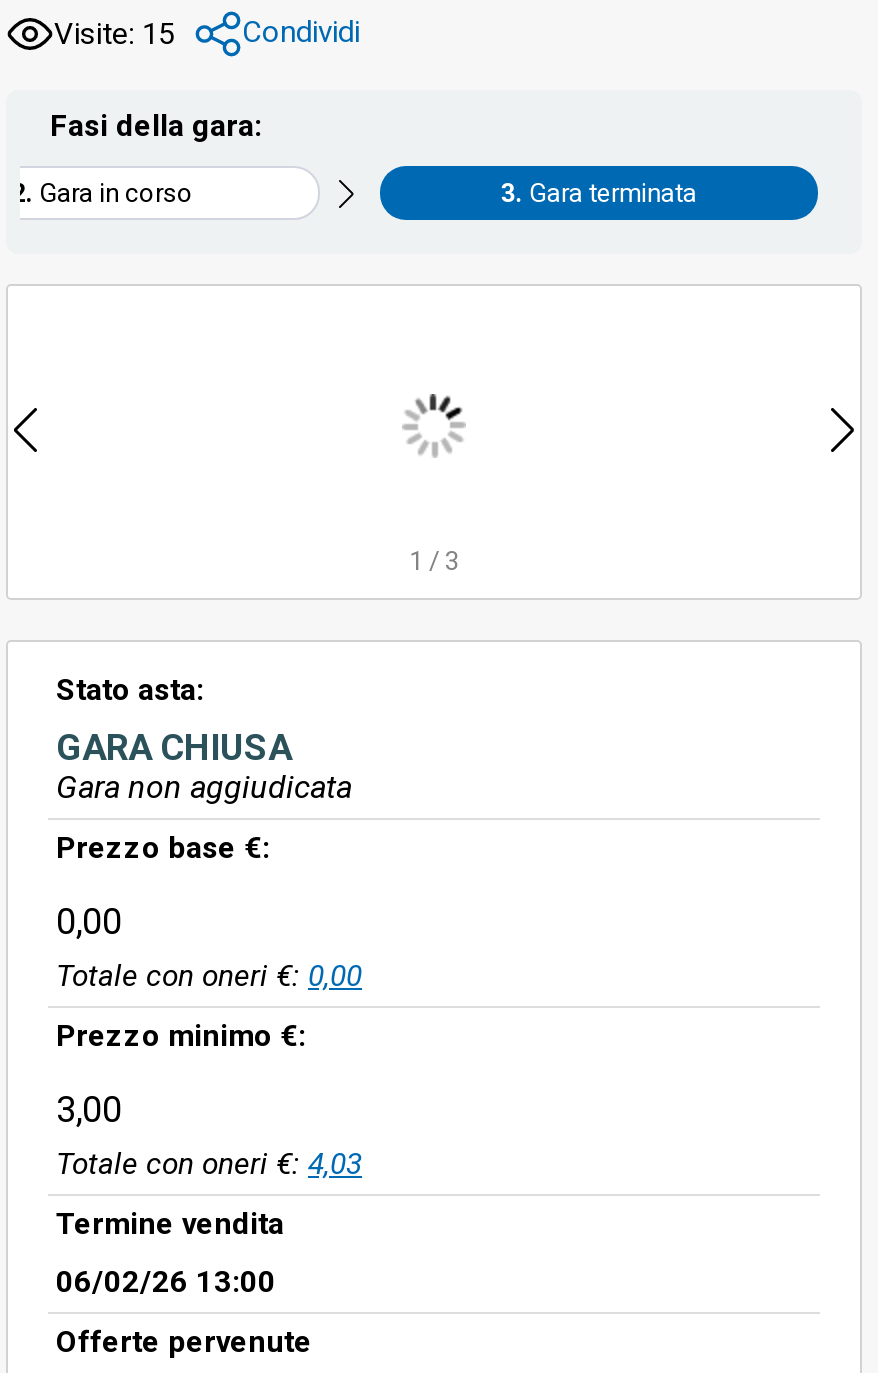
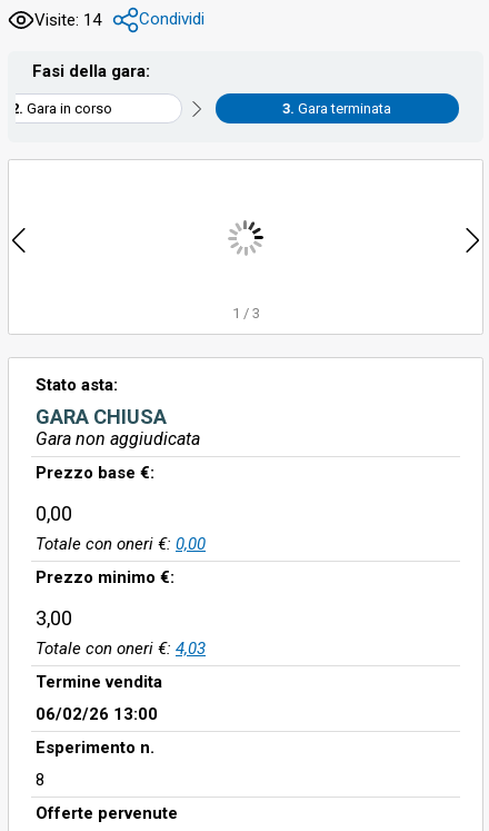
- Visite: 15 Condividi
+ Visite: 14 Condividi

+ Esperimento n.
+ 8
